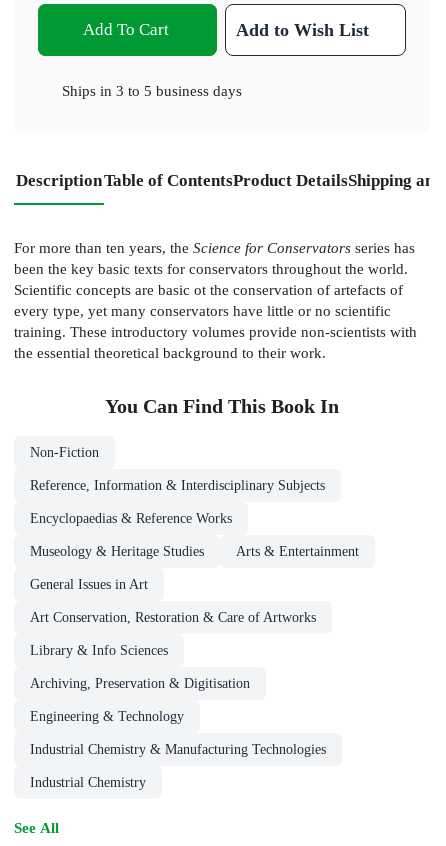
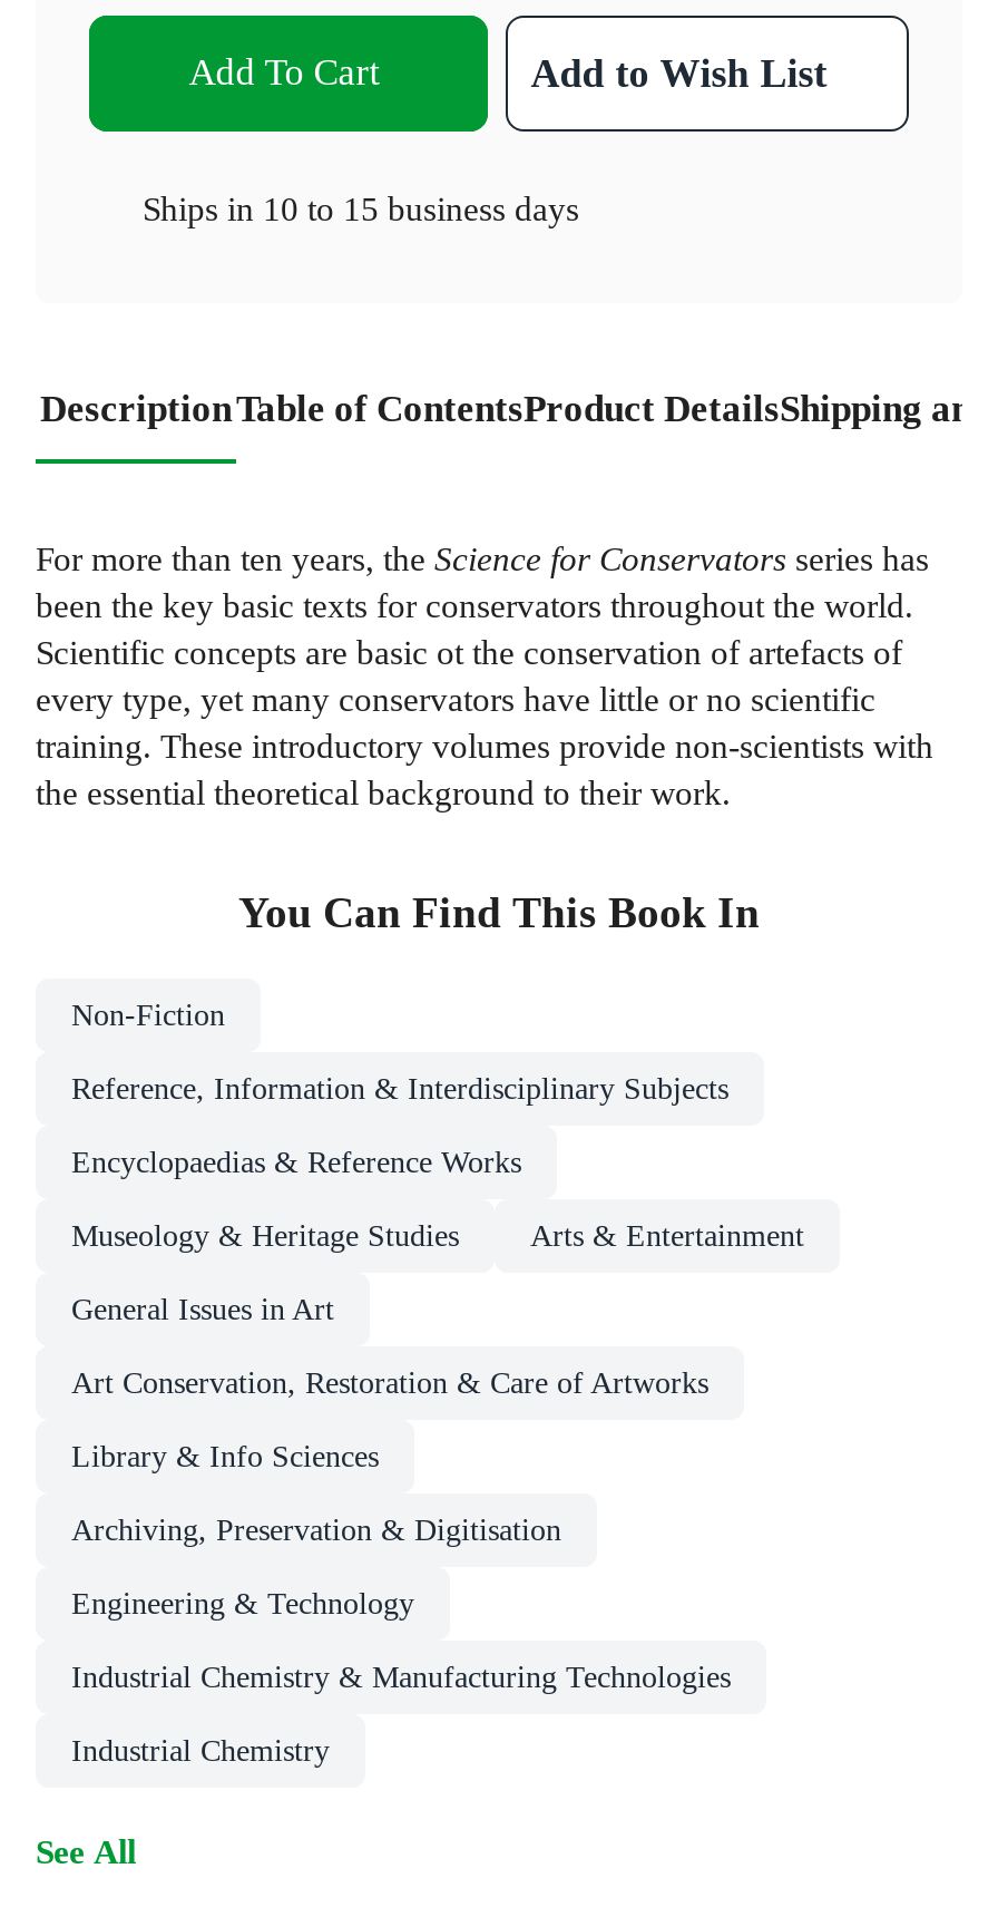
- Ships in 3 to 5 business days
+ Ships in 10 to 15 business days
